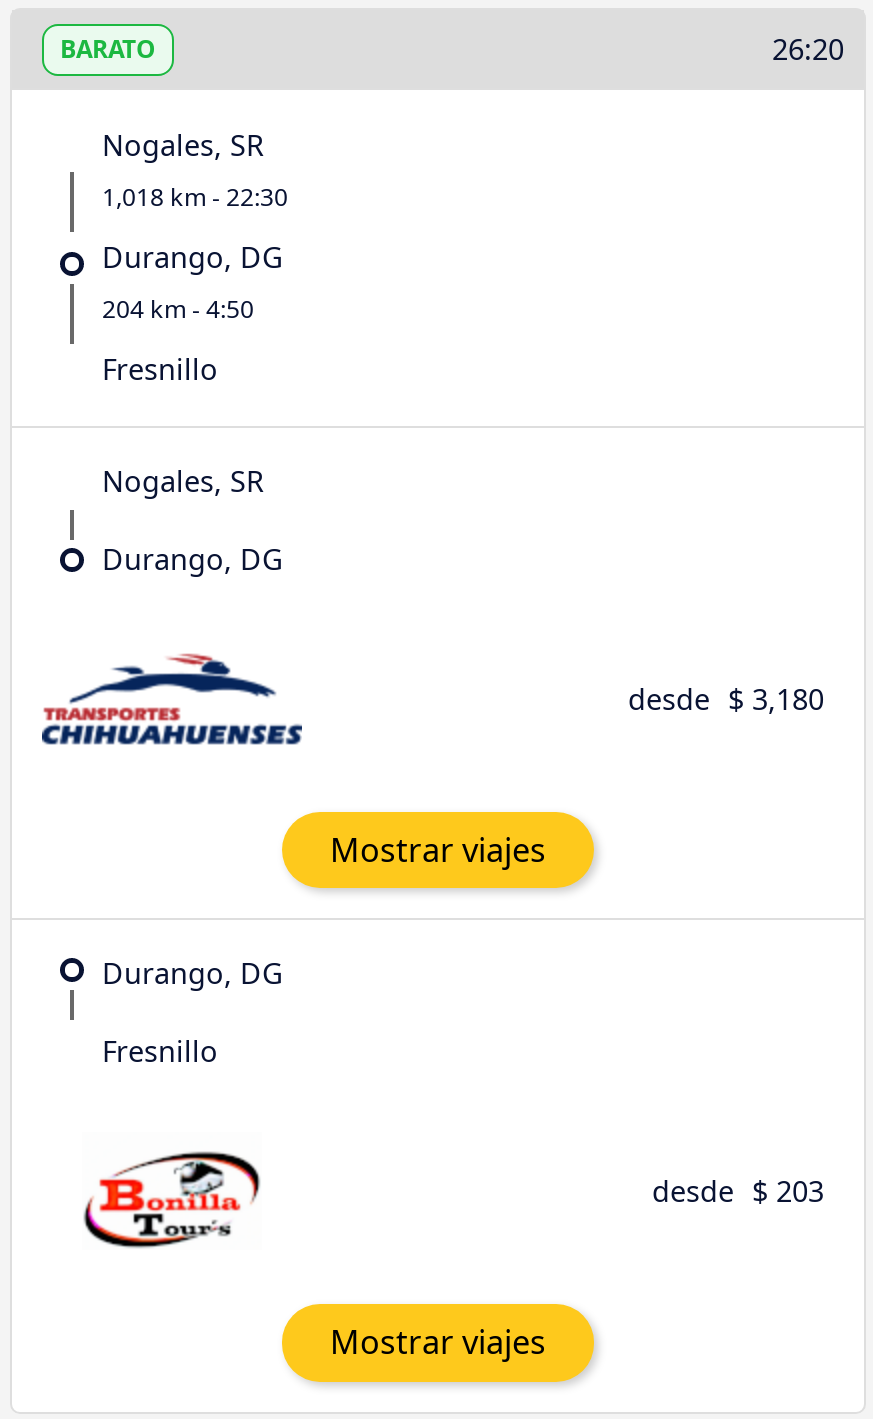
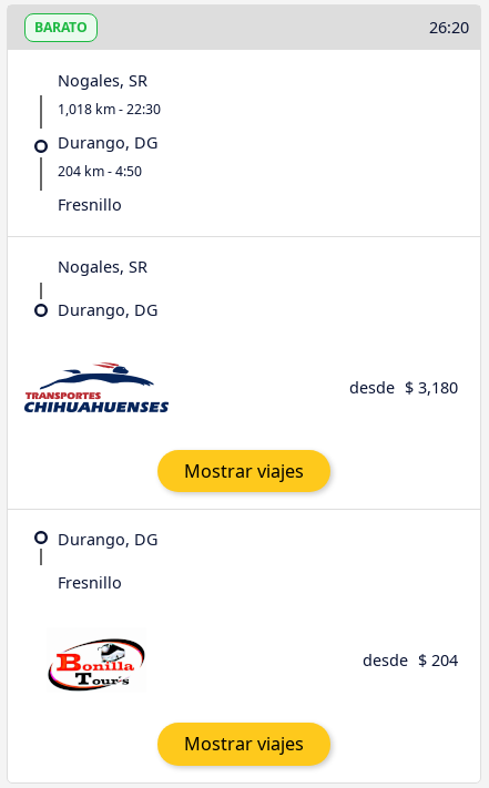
- desde $ 203
+ desde $ 204
